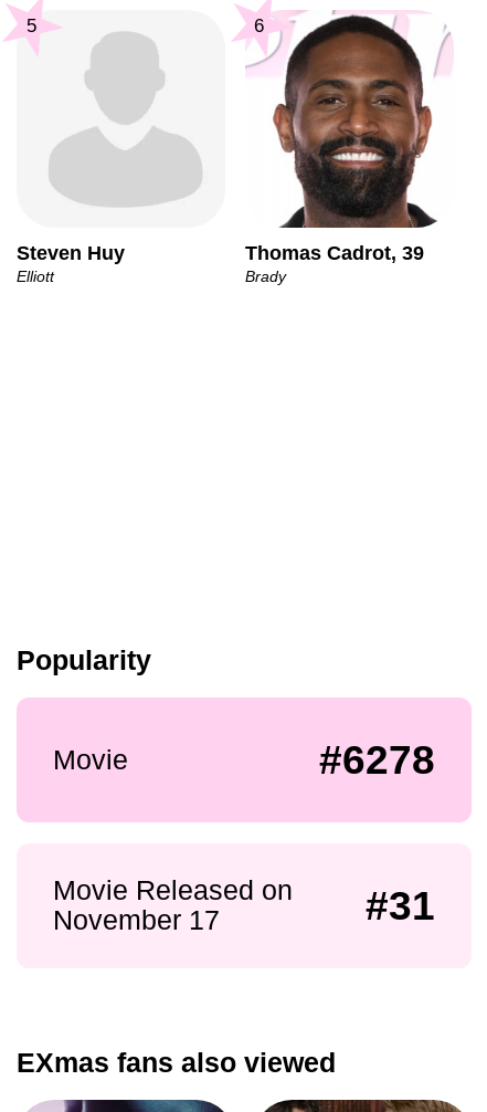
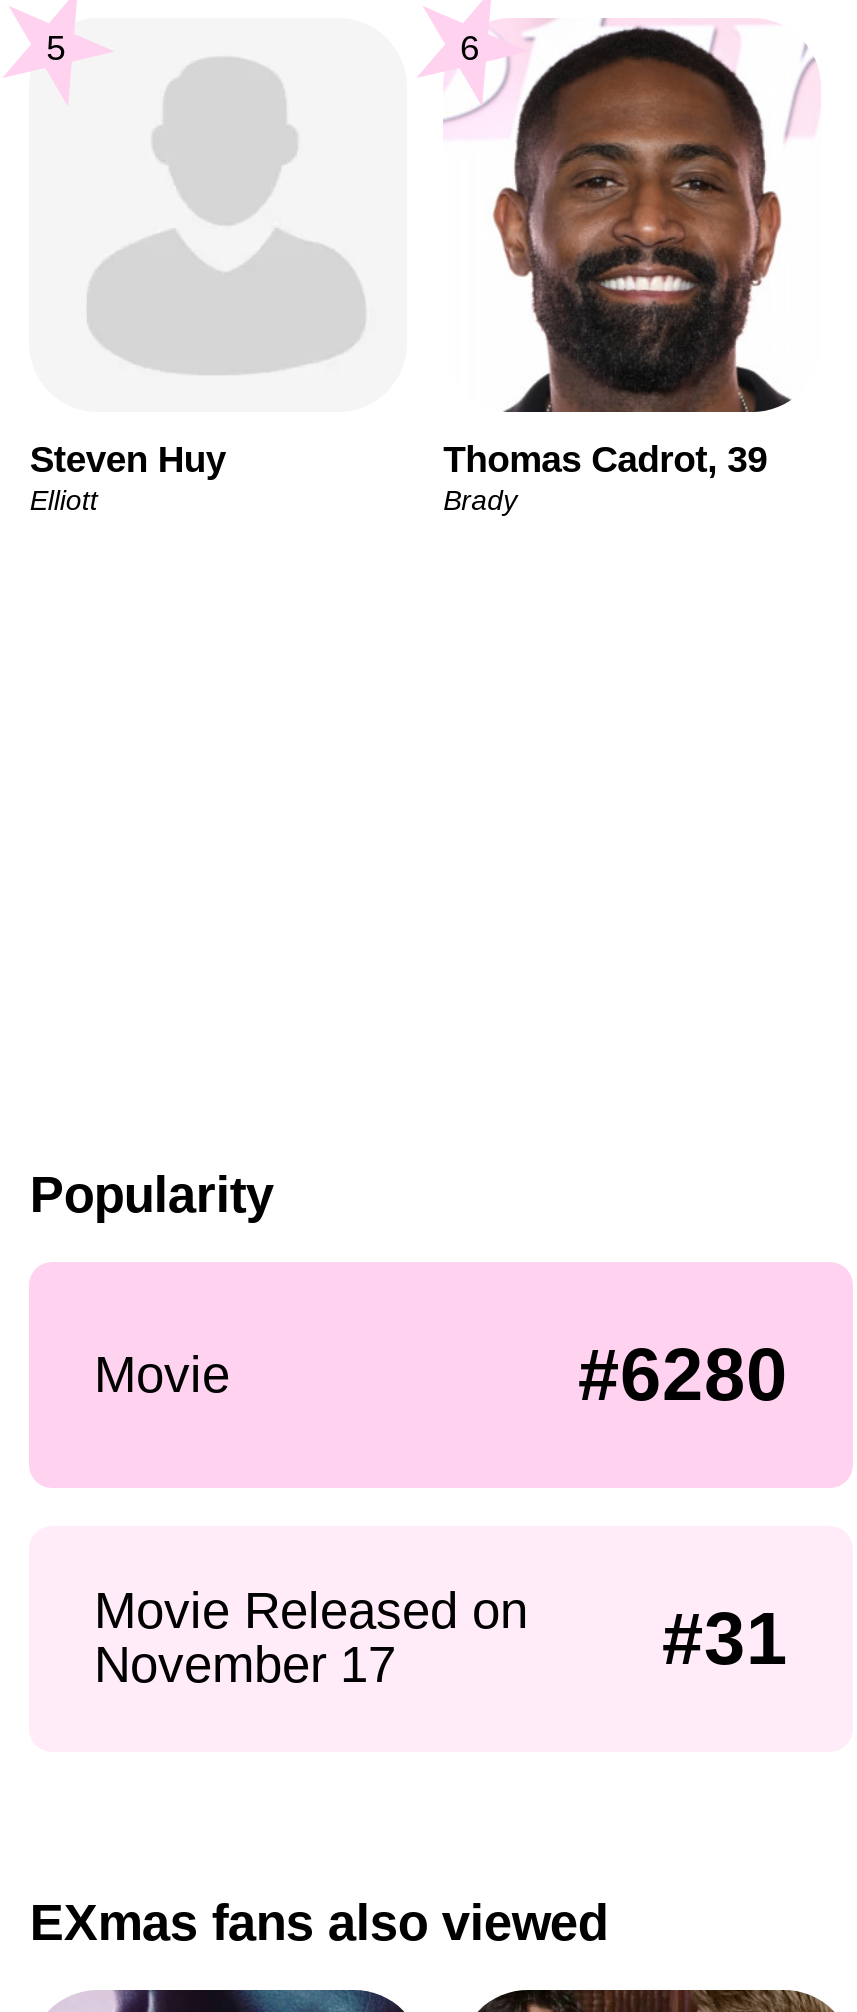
- #6278
+ #6280
